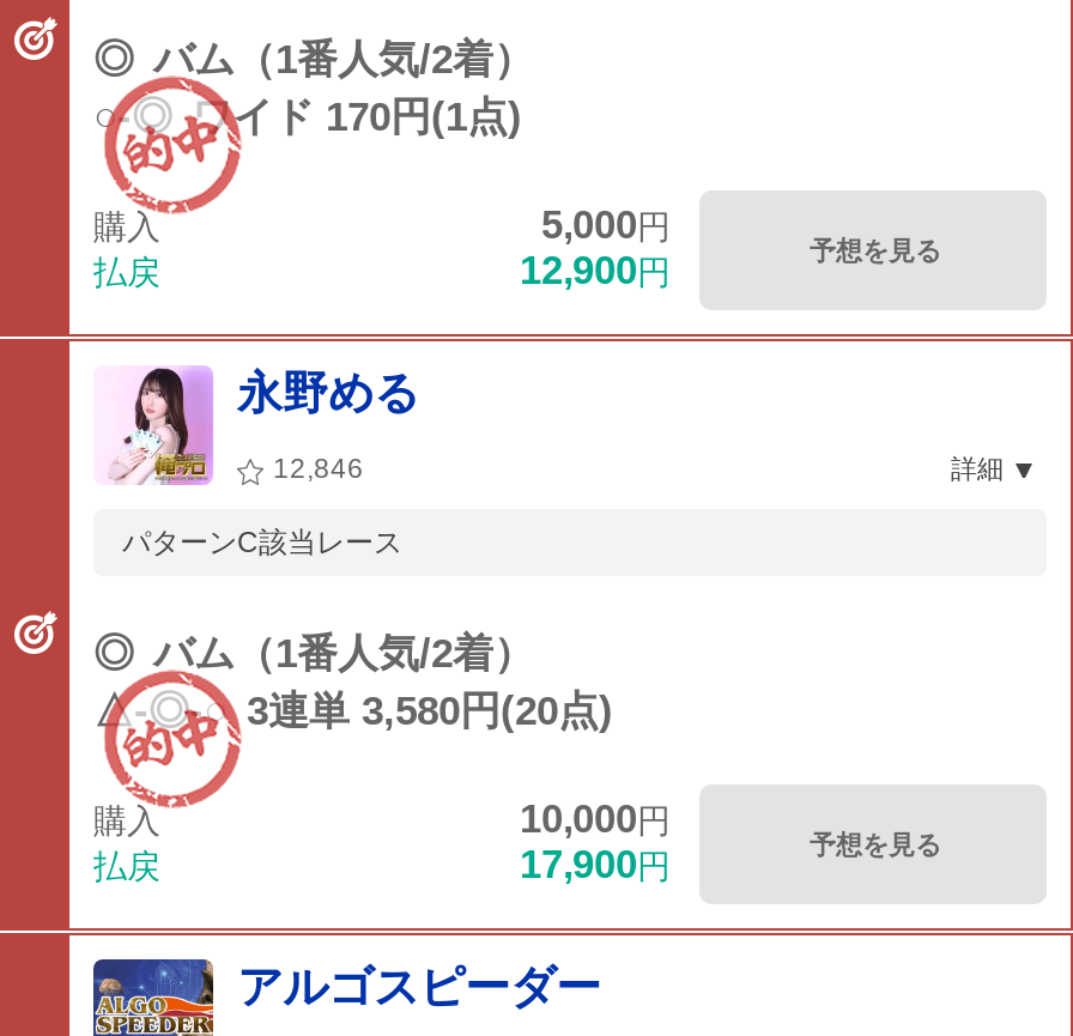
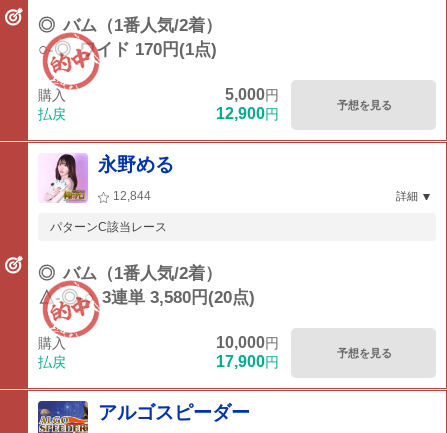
- 12,846
+ 12,844
